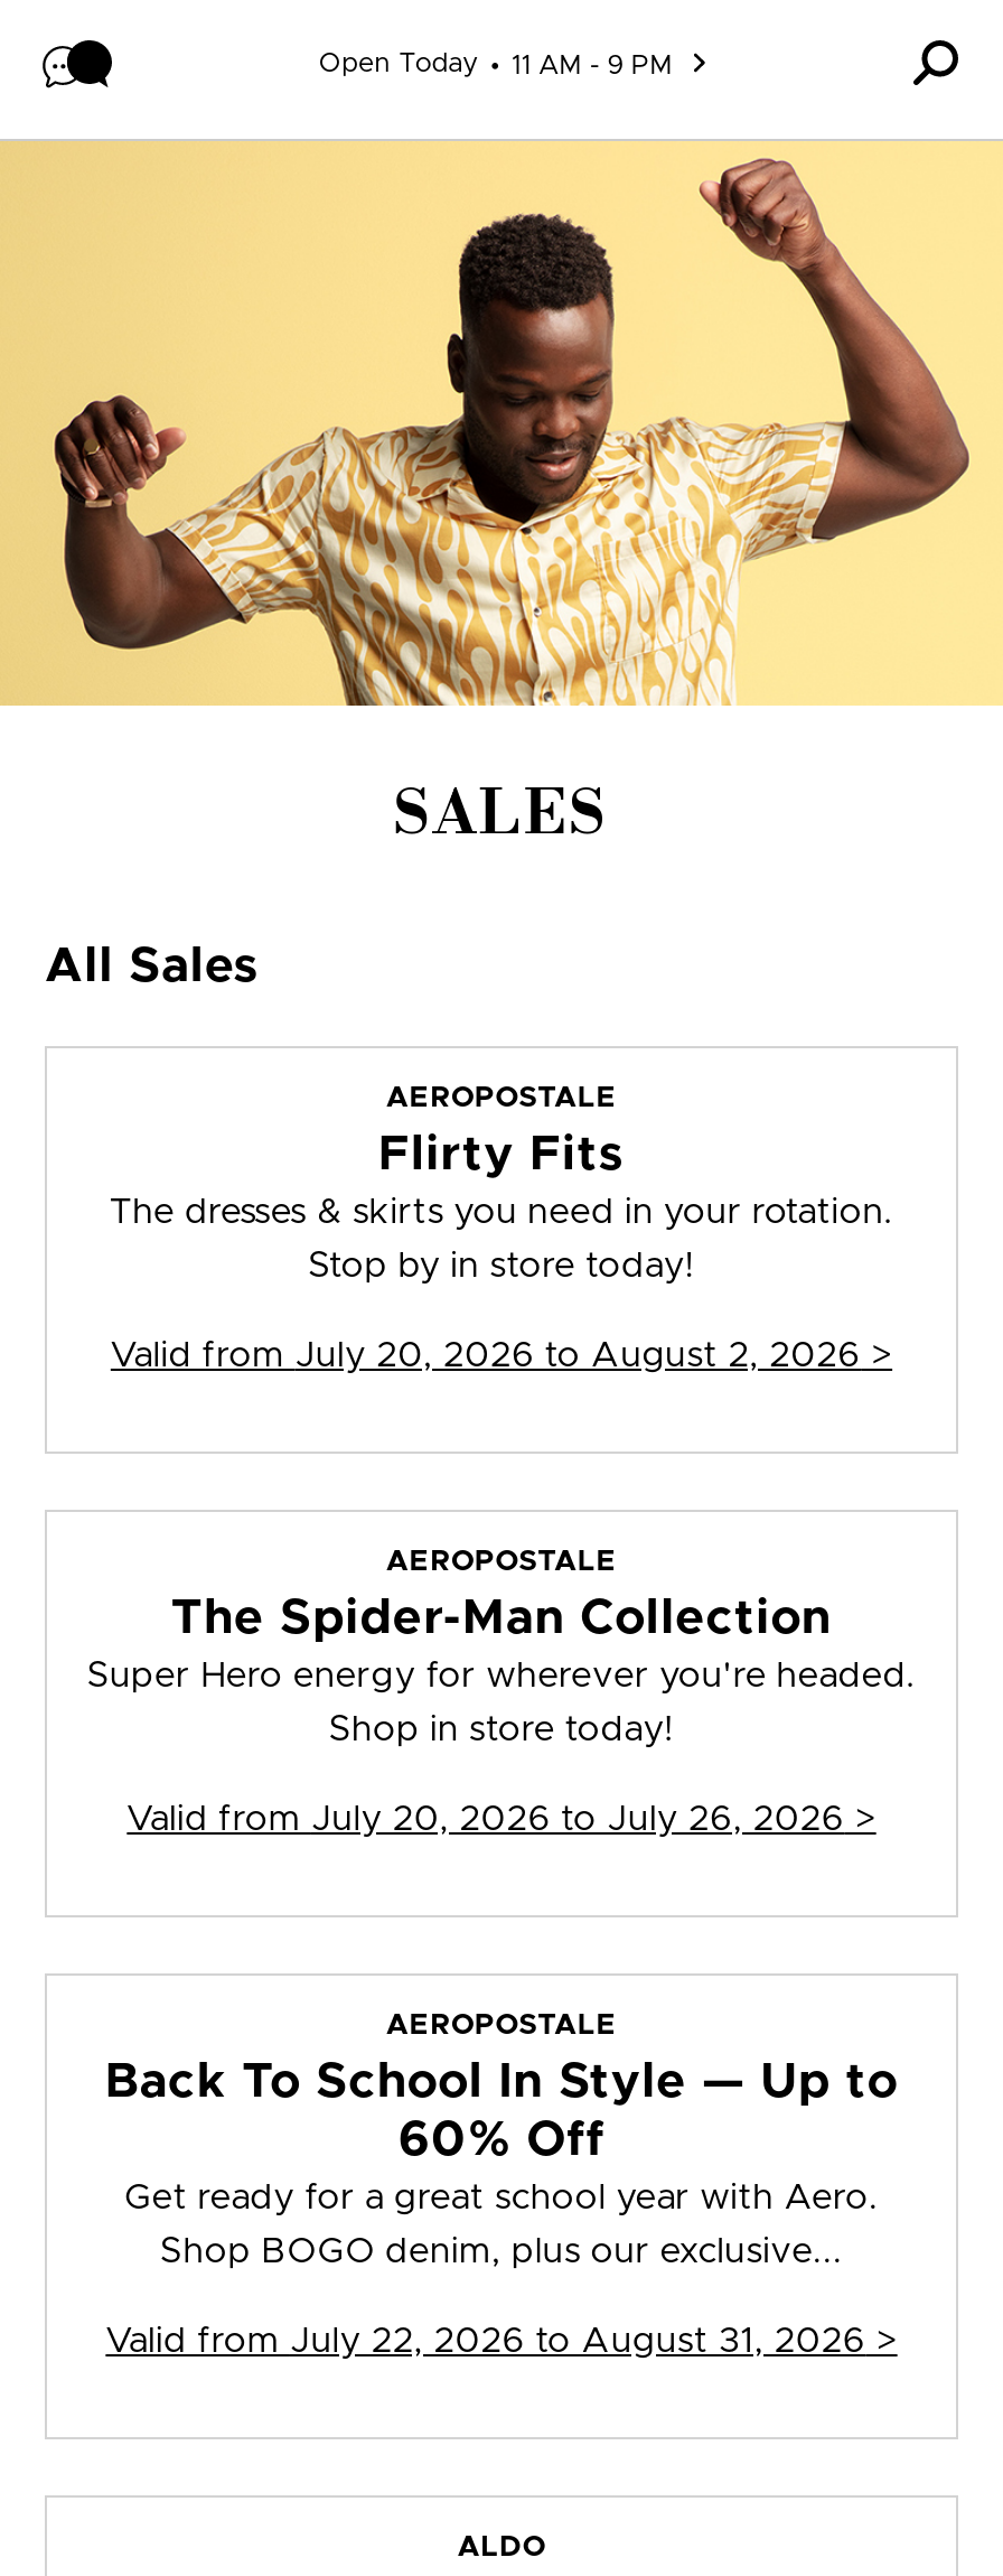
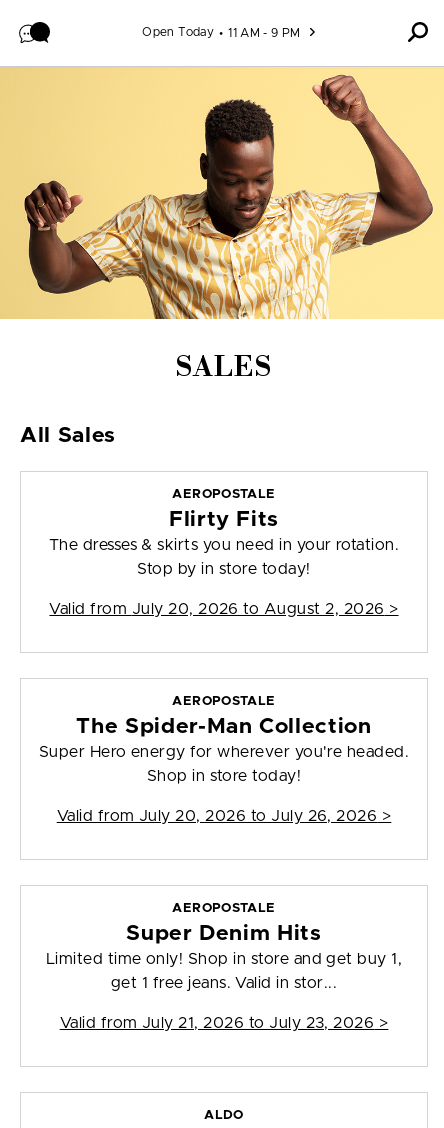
- Back To School In Style — Up to
- 60% Off
- Get ready for a great school year with Aero.
+ Super Denim Hits
+ Limited time only! Shop in store and get buy 1,

- Shop BOGO denim, plus our exclusive...
+ get 1 free jeans. Valid in stor...

- Valid from July 22, 2026 to August 31, 2026 >
+ Valid from July 21, 2026 to July 23, 2026 >
